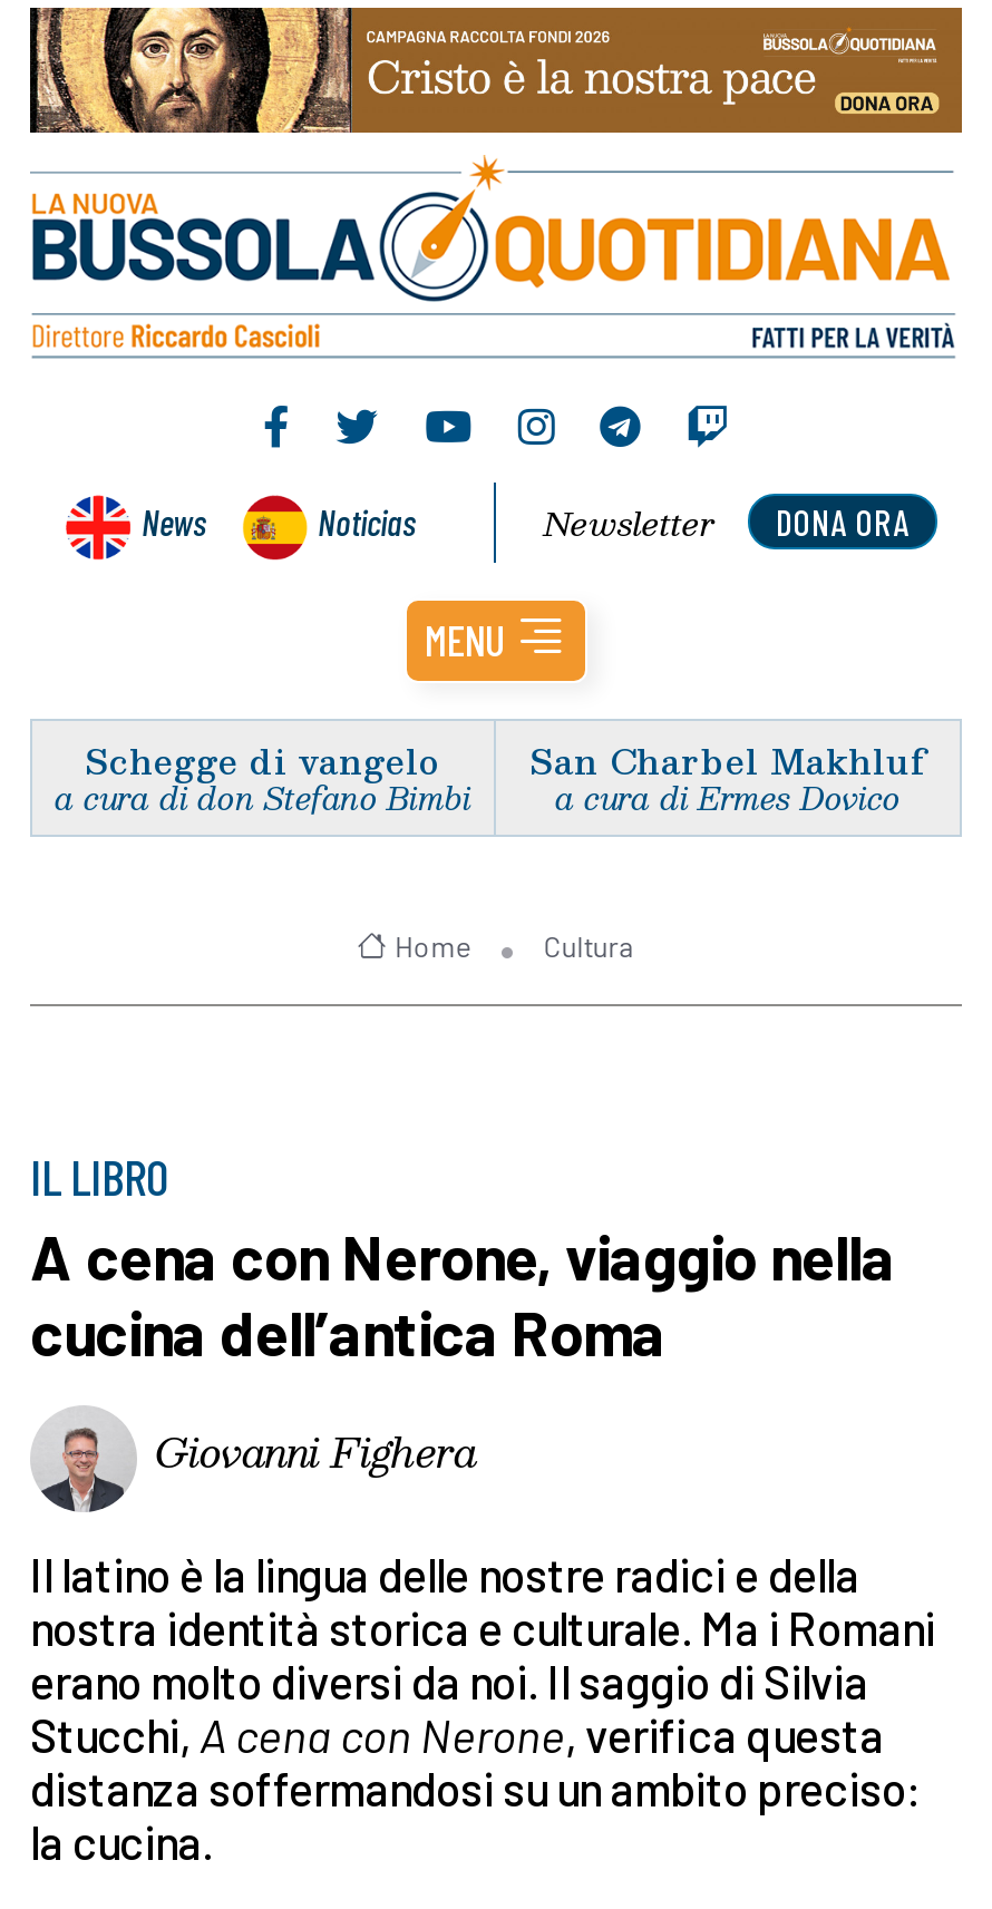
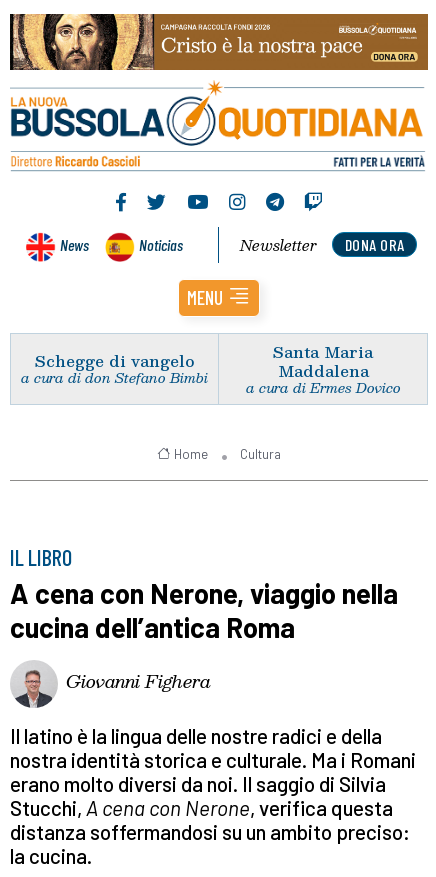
- San Charbel Makhluf
+ Santa Maria
+ Maddalena
